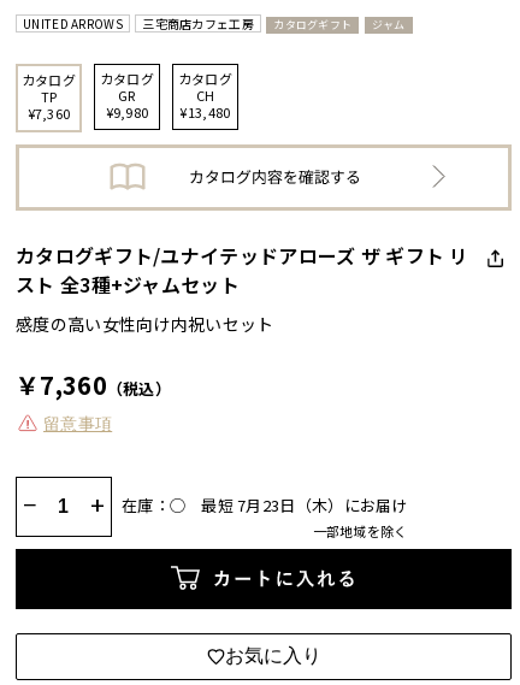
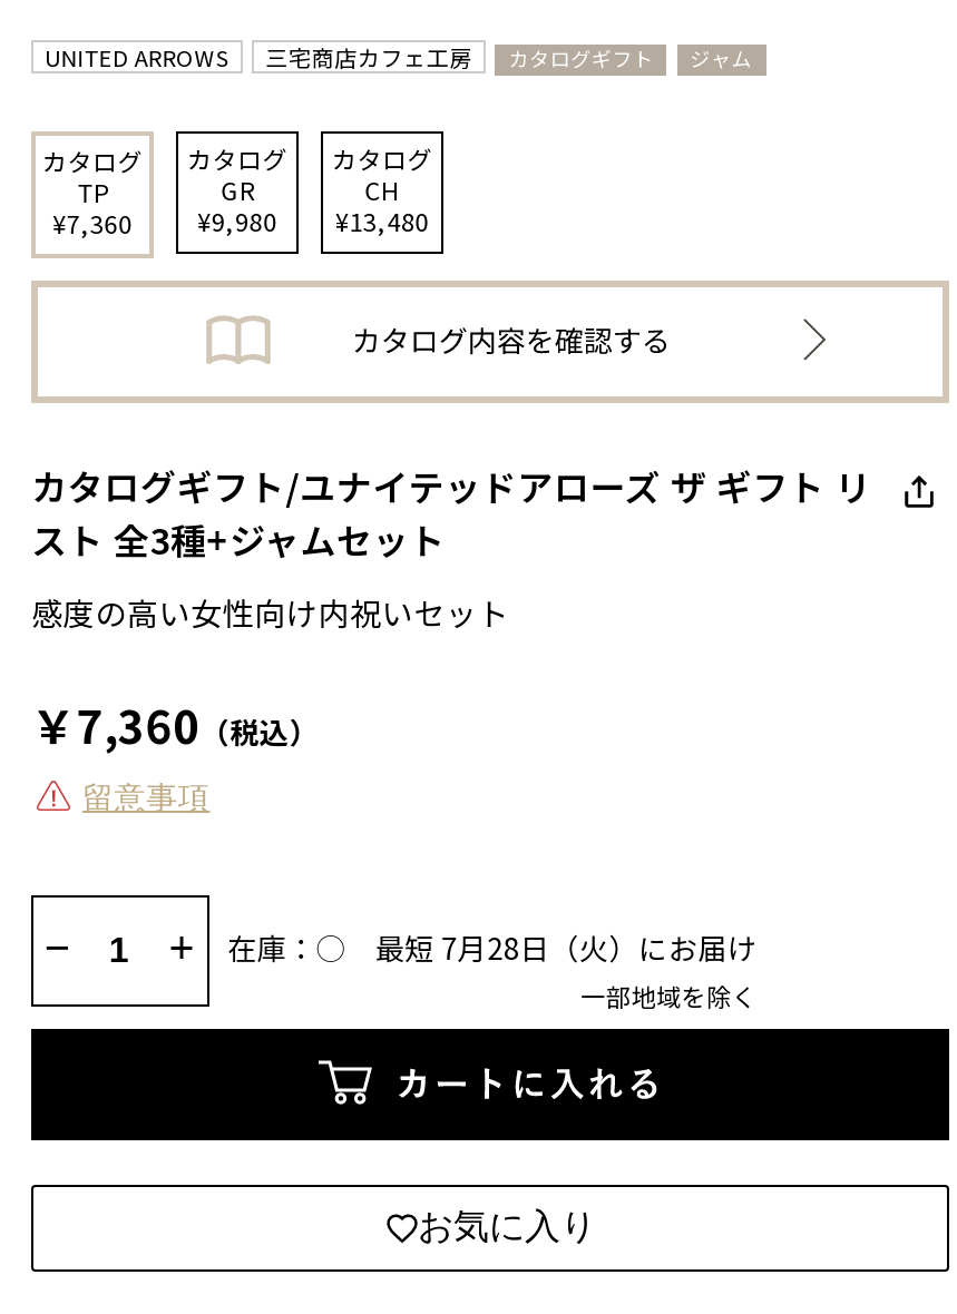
- 最短 7月23日（木）にお届け
+ 最短 7月28日（火）にお届け
